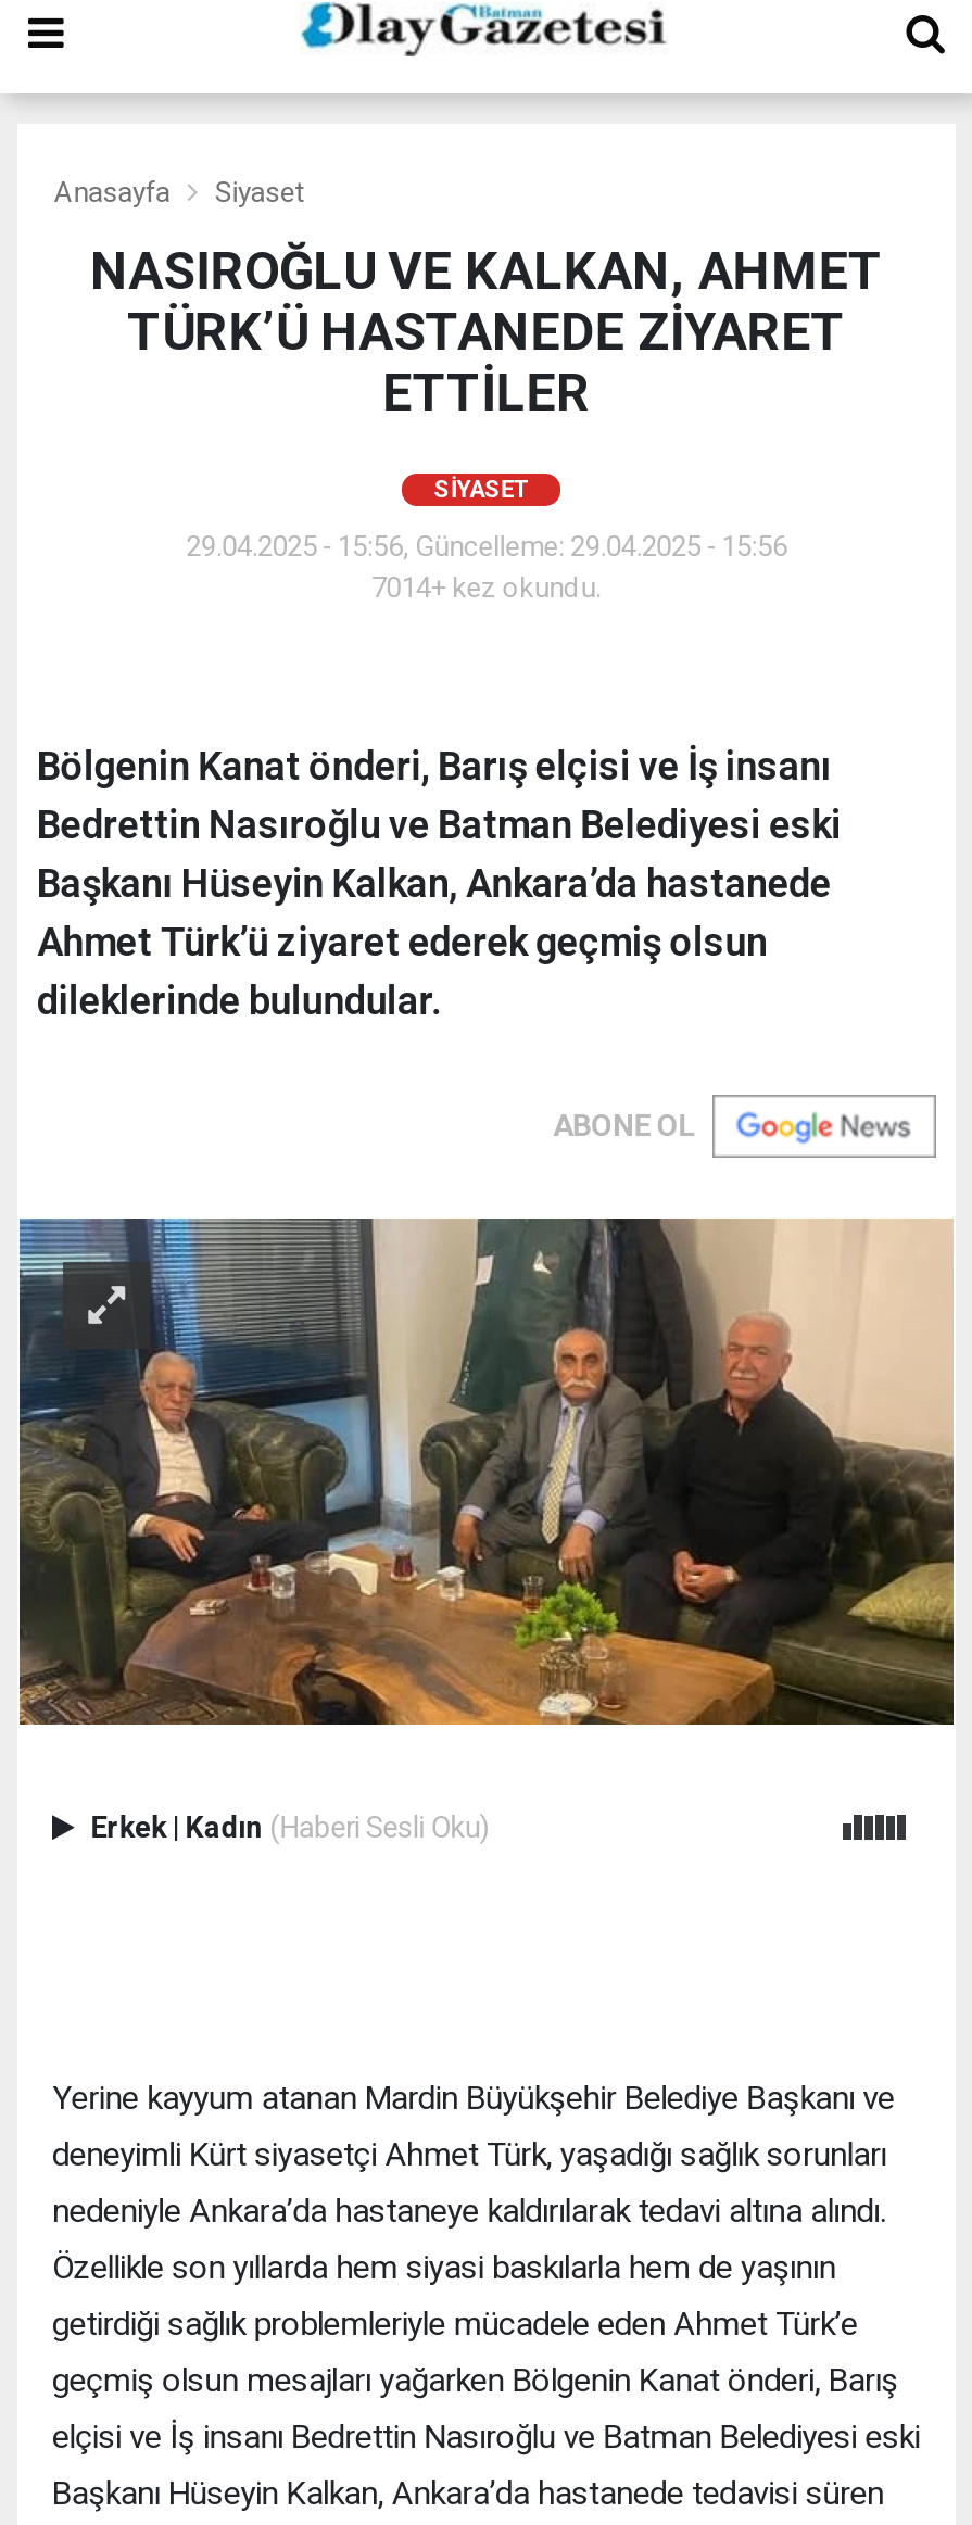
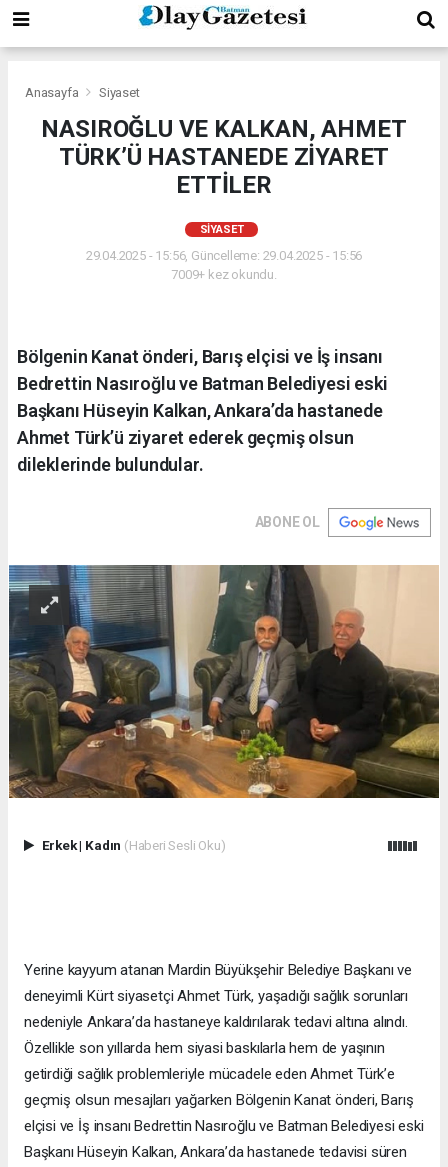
- 7014+ kez okundu.
+ 7009+ kez okundu.
